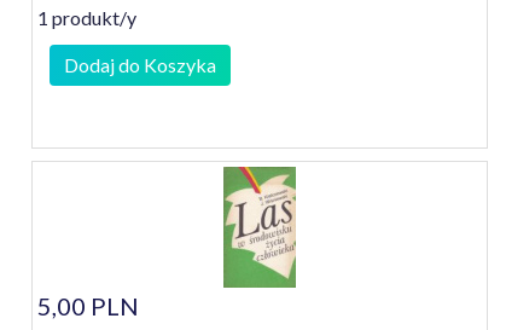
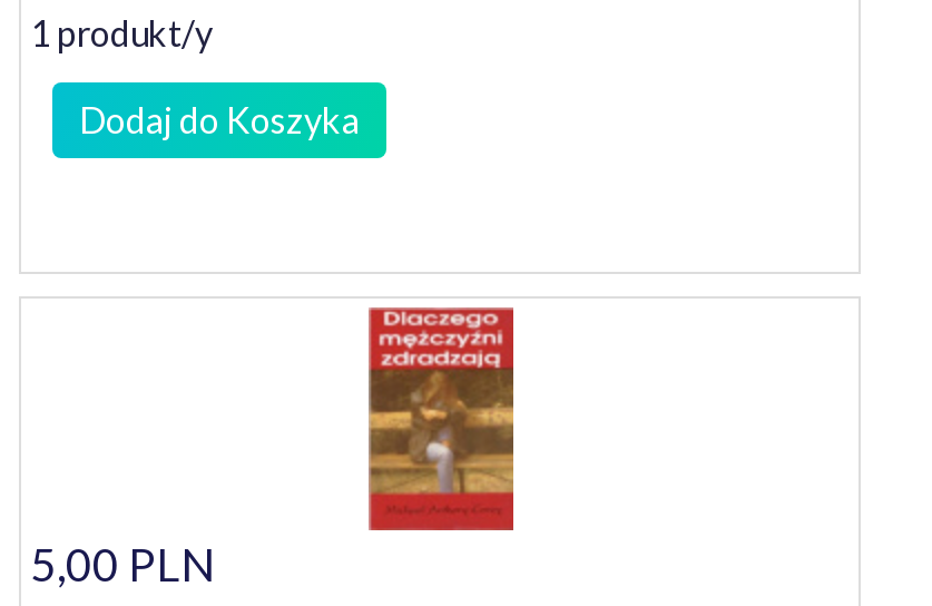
- [image]
+ [image]
